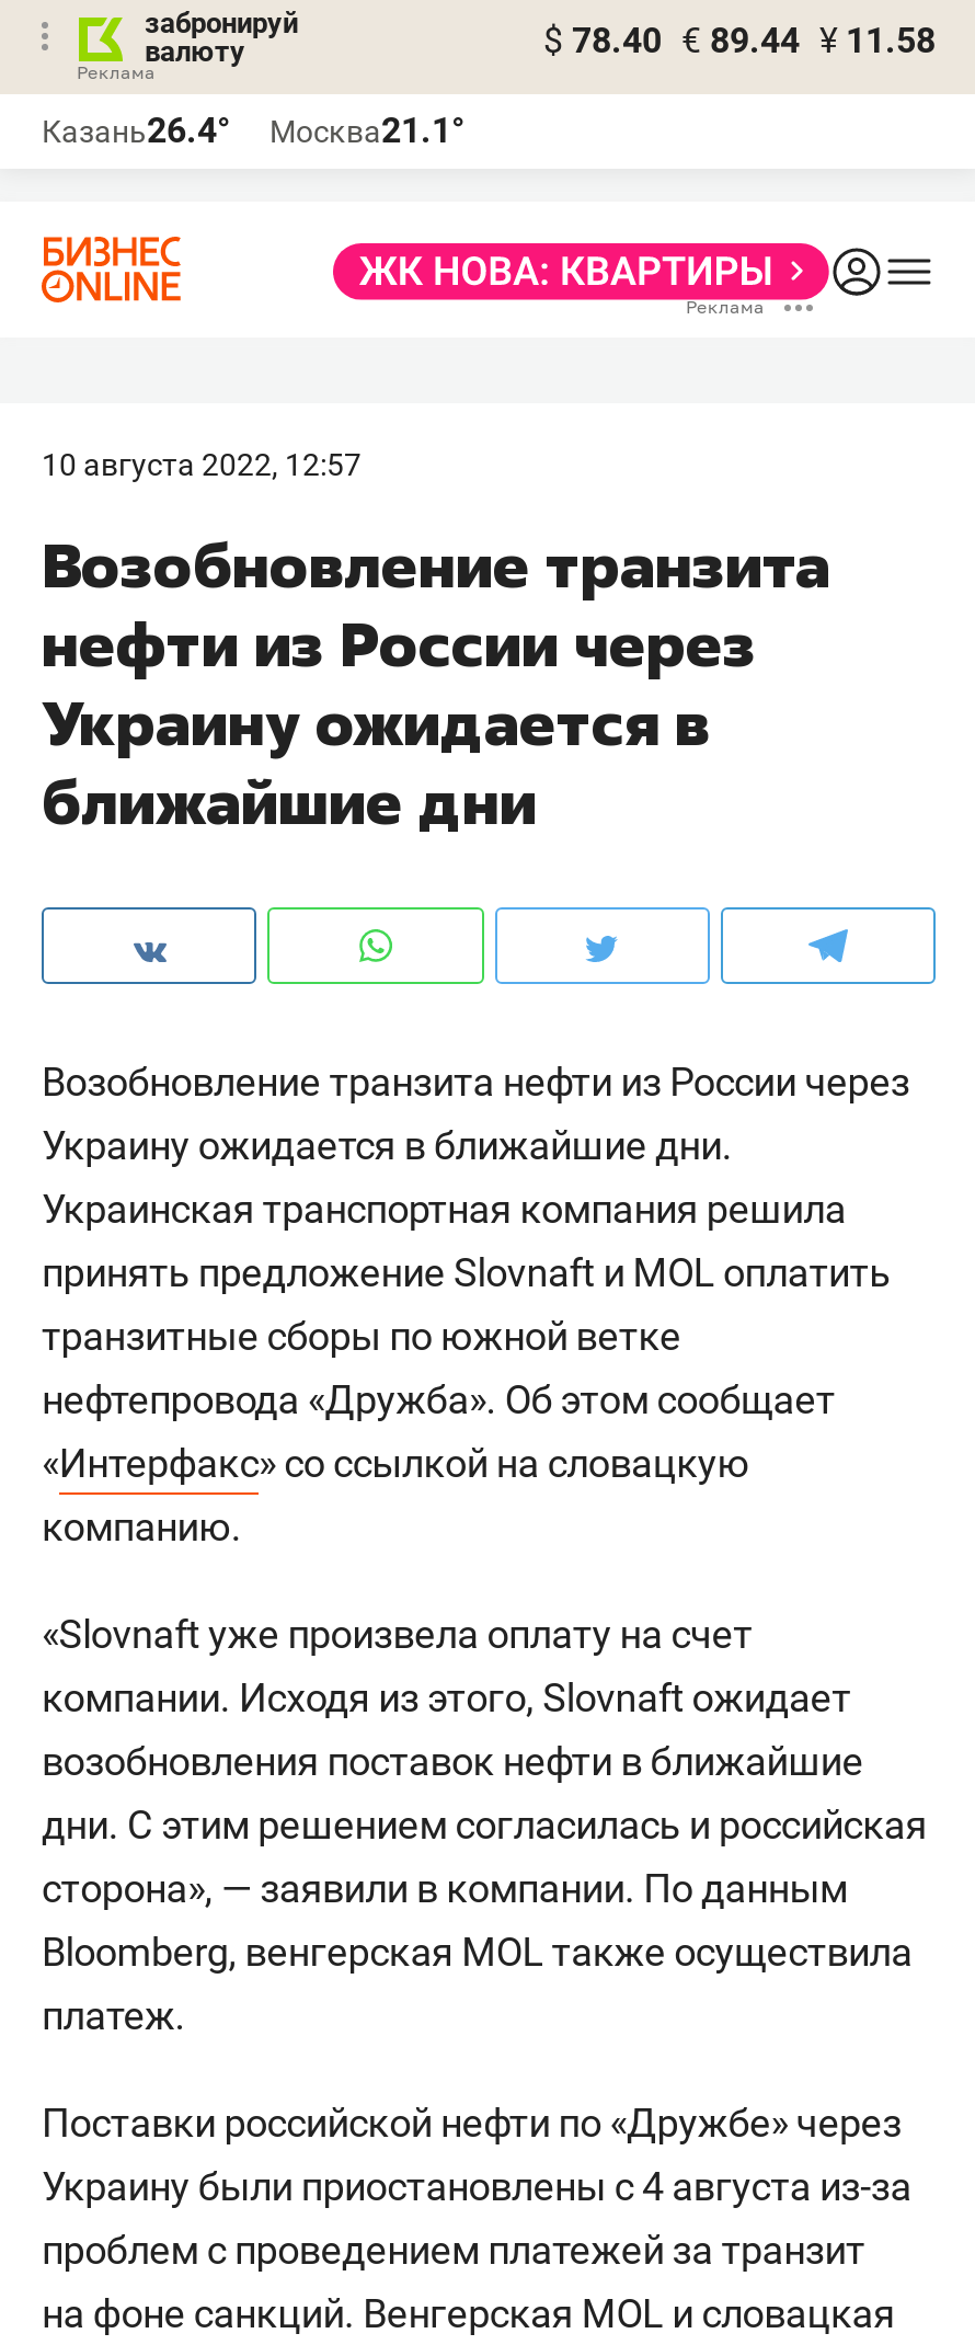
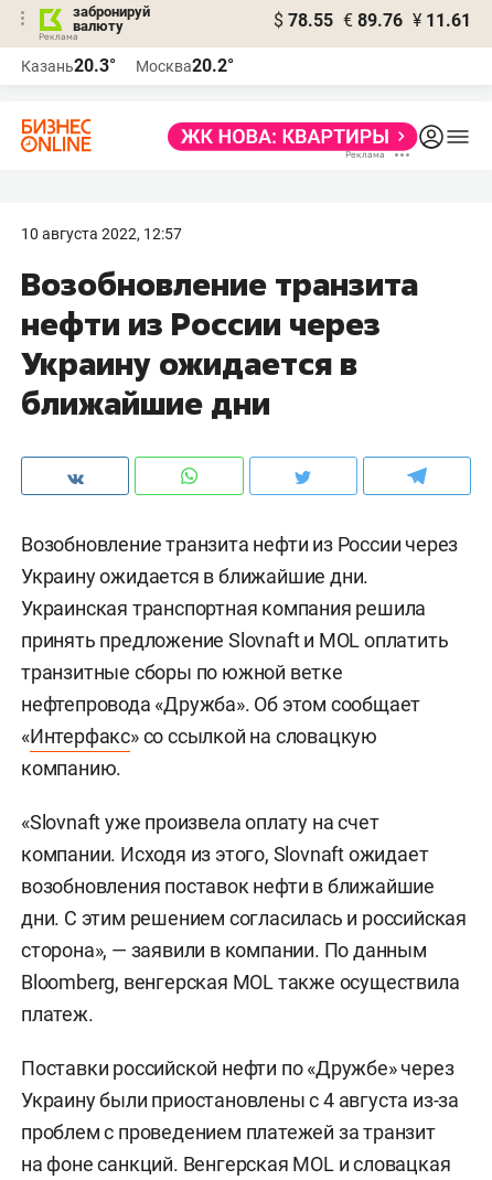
- $ 78.40 € 89.44 ¥ 11.58
+ $ 78.55 € 89.76 ¥ 11.61

- Казань26.4°
+ Казань20.3°

- Москва21.1°
+ Москва20.2°
